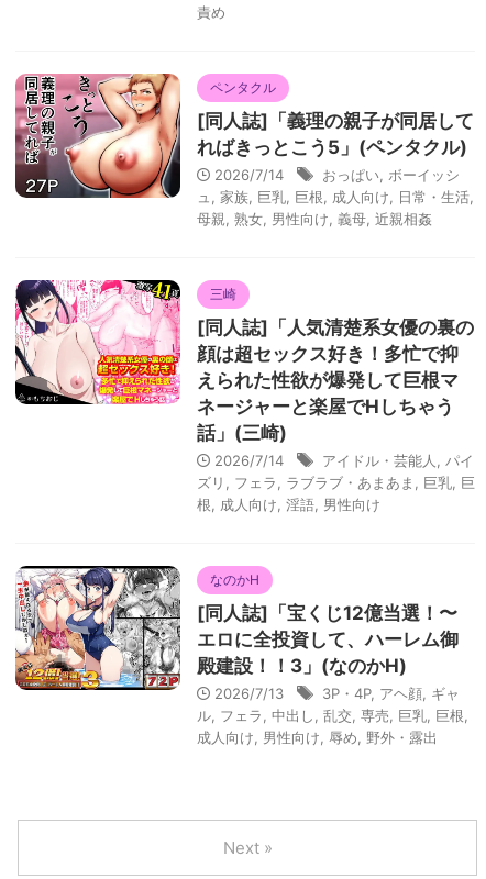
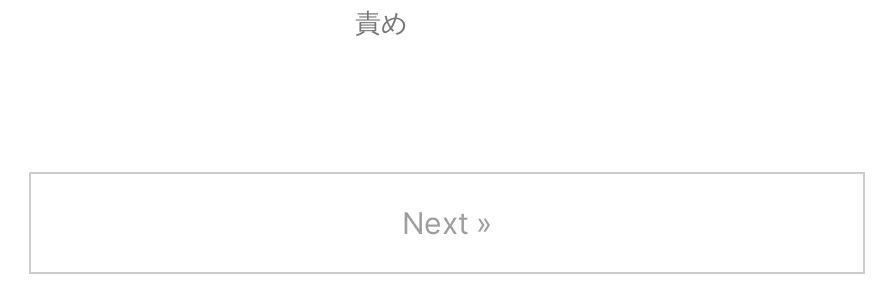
- [image]
- ペンタクル
- [同人誌]「義理の親子が同居して
- ればきっとこう5」(ペンタクル)
- 2026/7/14
- おっぱい,ボーイッシ
- ュ,家族,巨乳,巨根,成人向け,日常・生活,
- 母親,熟女,男性向け,義母,近親相姦

- [image]
- 三崎
- [同人誌]「人気清楚系女優の裏の
- 顔は超セックス好き！多忙で抑
- えられた性欲が爆発して巨根マ
- ネージャーと楽屋でHしちゃう
- 話」(三崎)
- 2026/7/14
- アイドル・芸能人,パイ
- ズリ,フェラ,ラブラブ・あまあま,巨乳,巨
- 根,成人向け,淫語,男性向け

- [image]
- なのかH
- [同人誌]「宝くじ12億当選！〜
- エロに全投資して、ハーレム御
- 殿建設！！3」(なのかH)
- 2026/7/13
- 3P・4P,アヘ顔,ギャ
- ル,フェラ,中出し,乱交,専売,巨乳,巨根,
- 成人向け,男性向け,辱め,野外・露出
